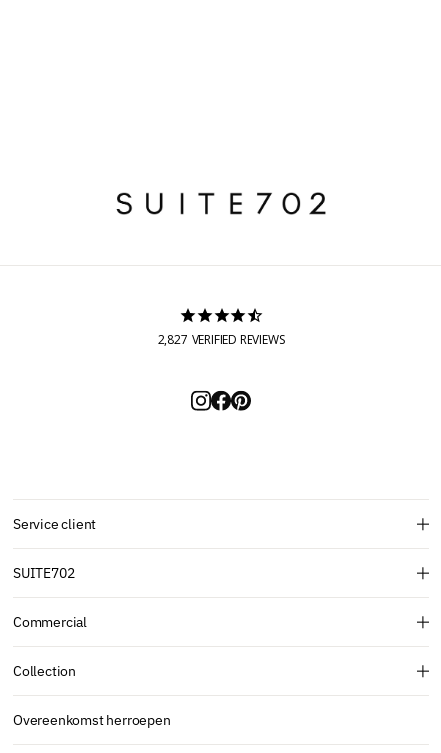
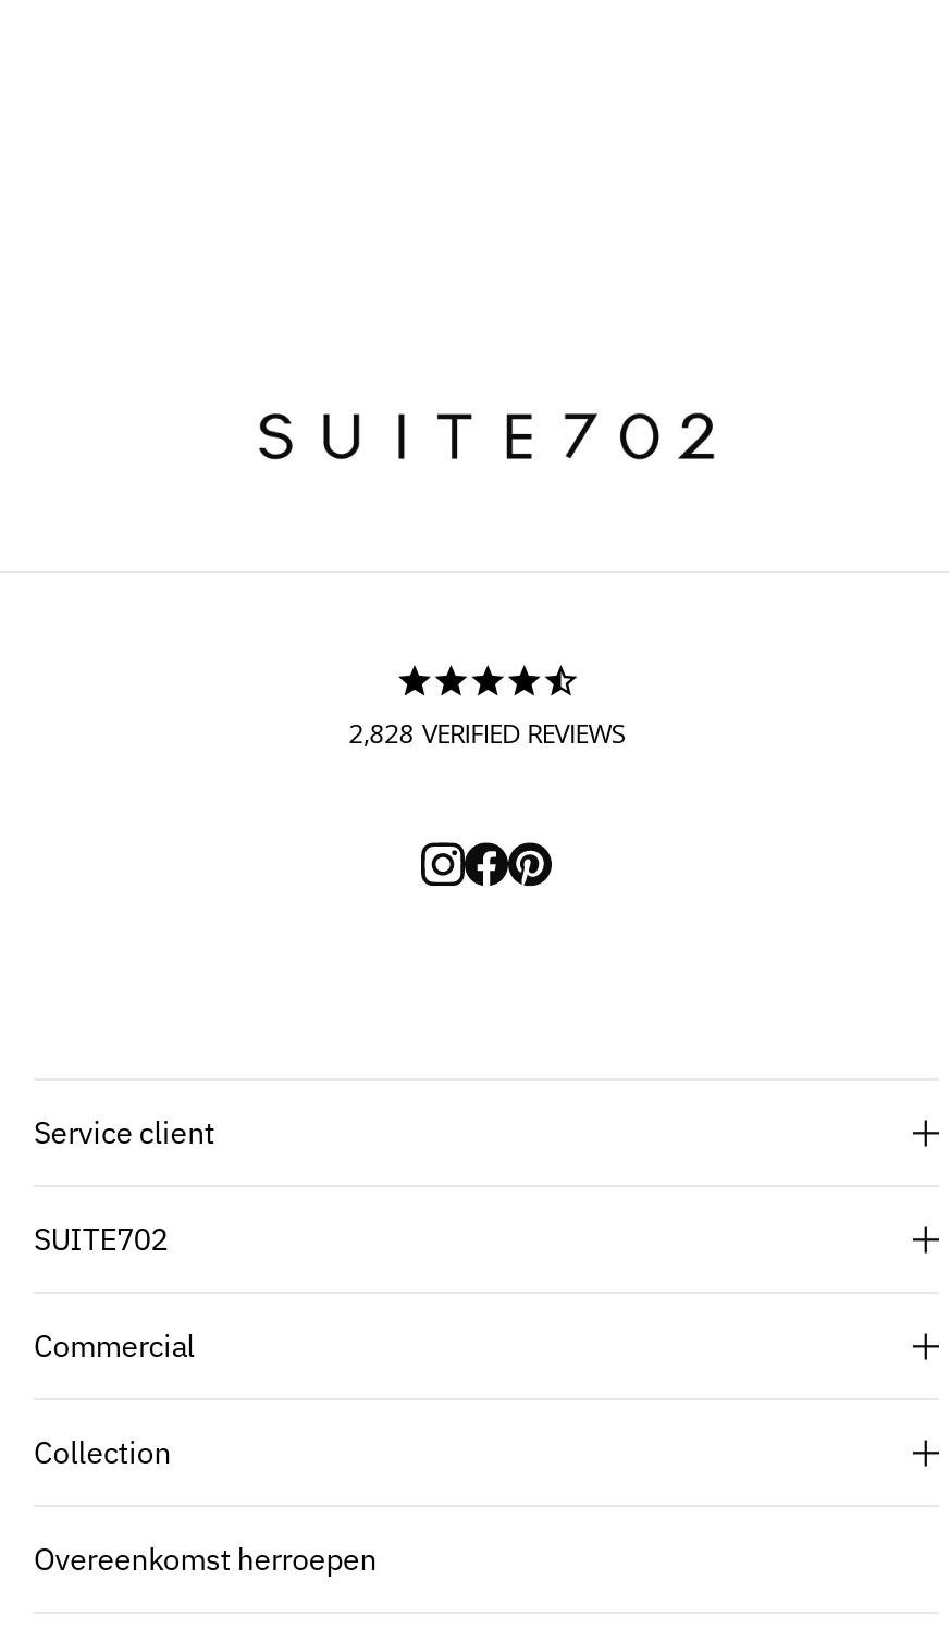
- 2,827 VERIFIED REVIEWS
+ 2,828 VERIFIED REVIEWS
